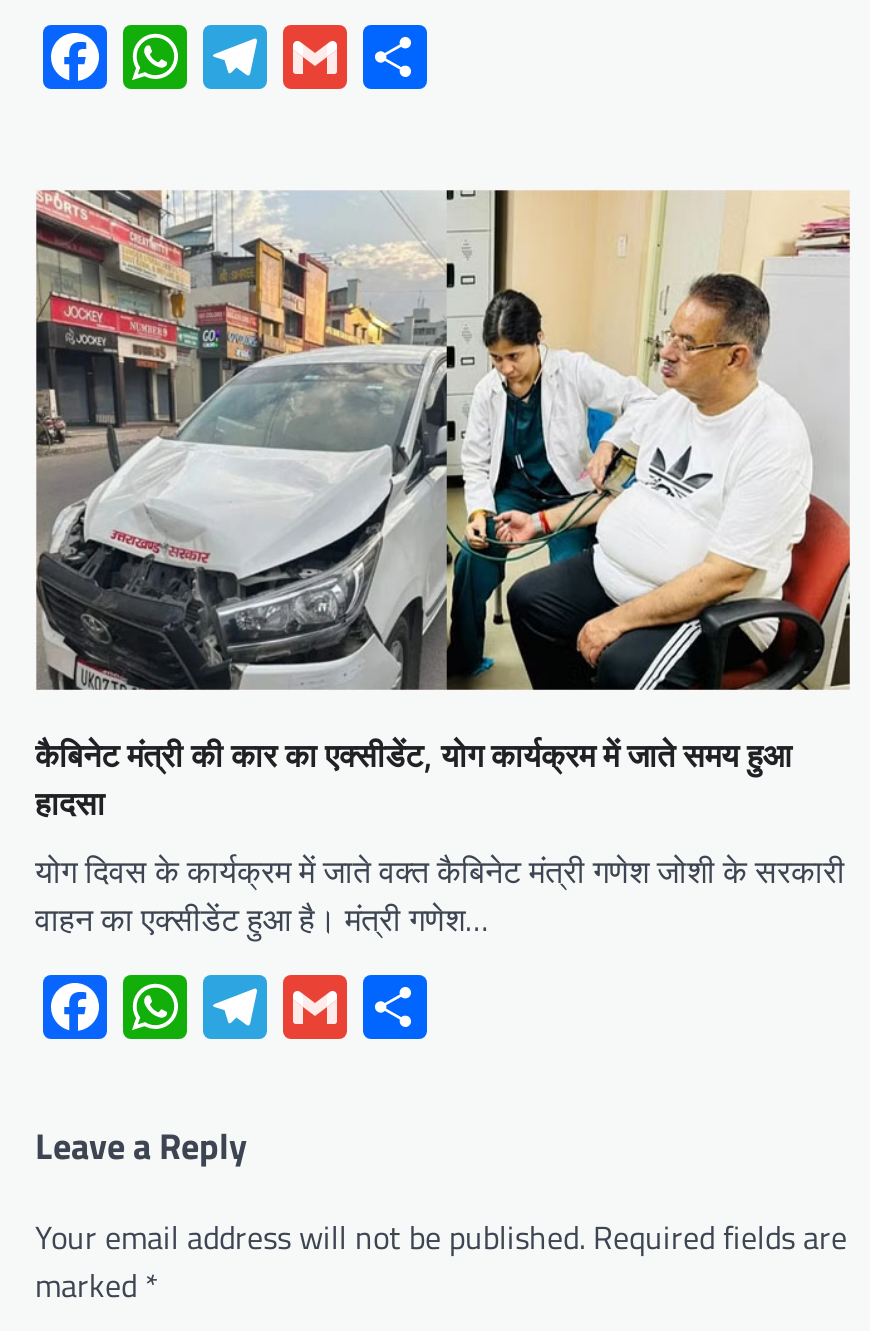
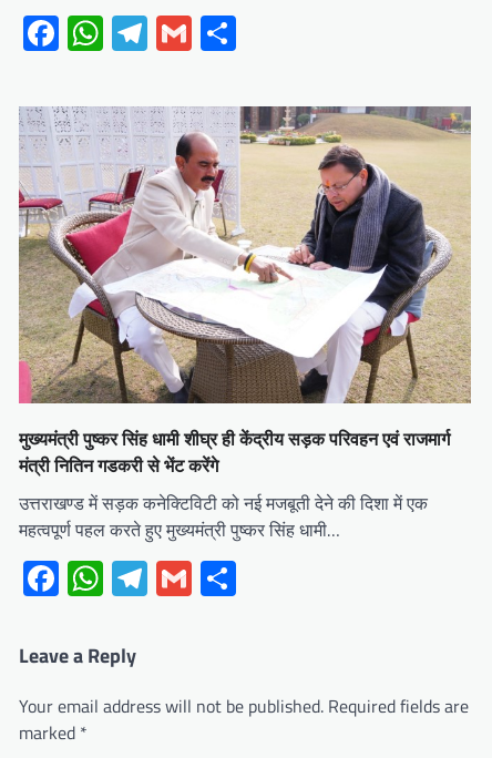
- [image]
- कैबिनेट मंत्री की कार का एक्सीडेंट, योग कार्यक्रम में जाते समय हुआ
- हादसा
+ [image]
+ मुख्यमंत्री पुष्कर सिंह धामी शीघ्र ही केंद्रीय सड़क परिवहन एवं राजमार्ग
+ मंत्री नितिन गडकरी से भेंट करेंगे

- योग दिवस के कार्यक्रम में जाते वक्त कैबिनेट मंत्री गणेश जोशी के सरकारी
- वाहन का एक्सीडेंट हुआ है। मंत्री गणेश…
+ उत्तराखण्ड में सड़क कनेक्टिविटी को नई मजबूती देने की दिशा में एक
+ महत्वपूर्ण पहल करते हुए मुख्यमंत्री पुष्कर सिंह धामी…
